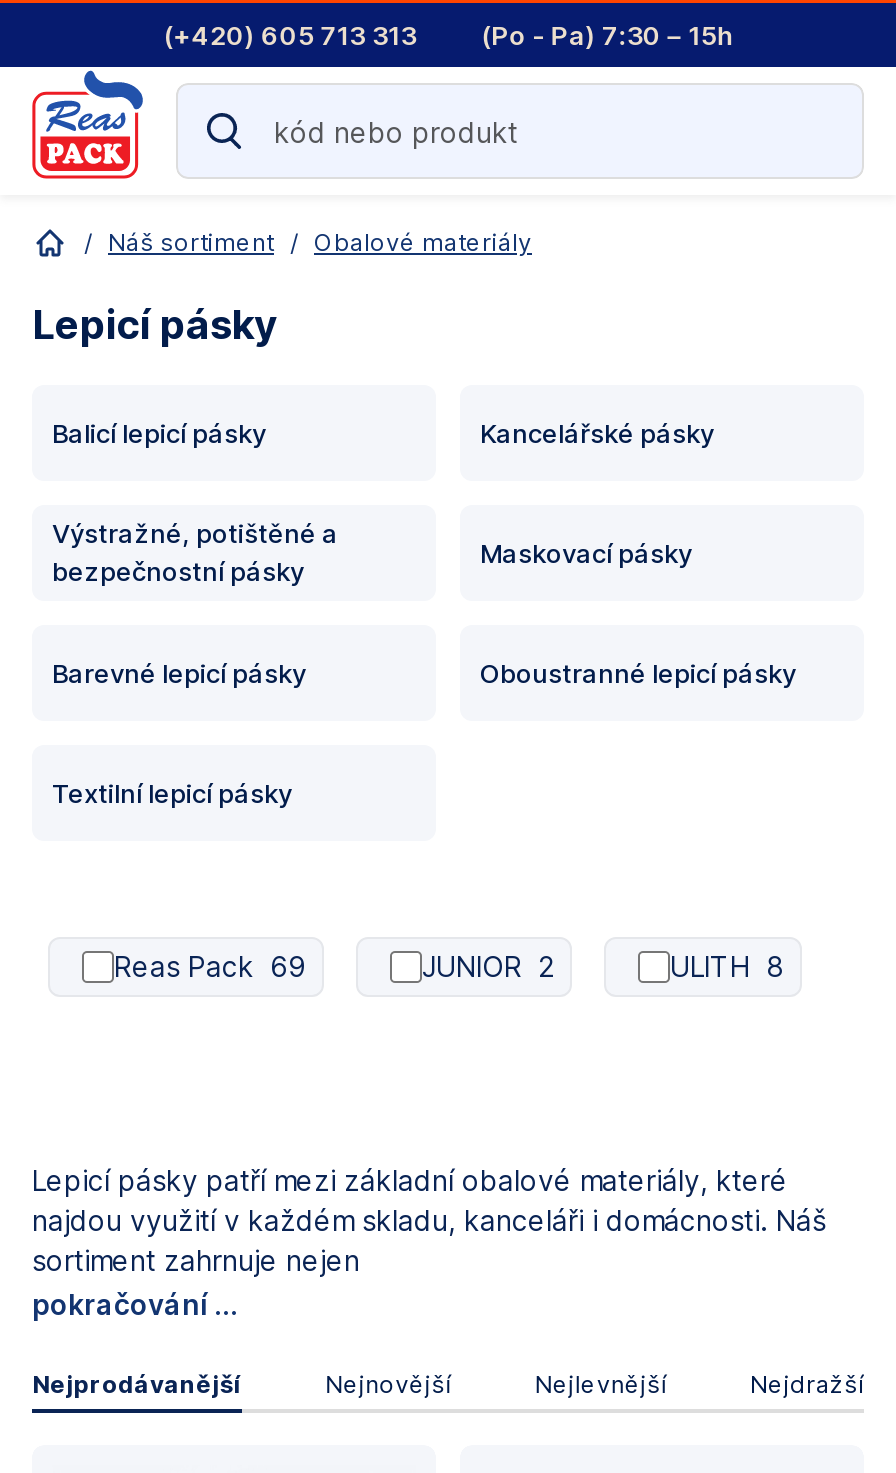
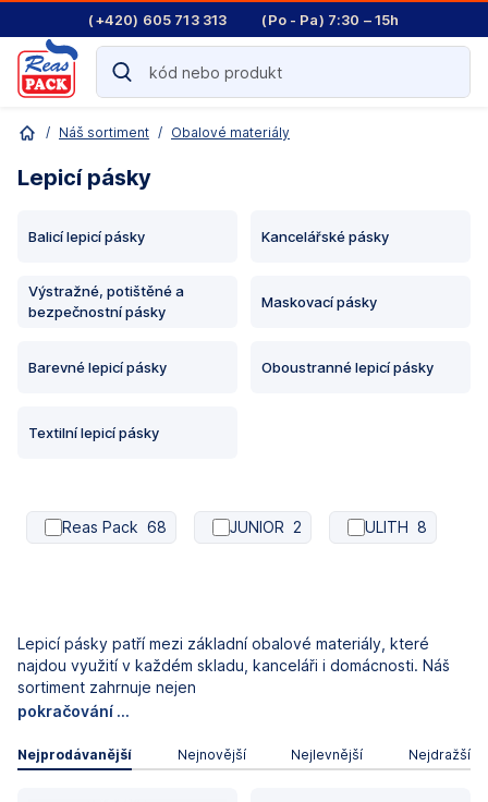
- Reas Pack 69
+ Reas Pack 68
